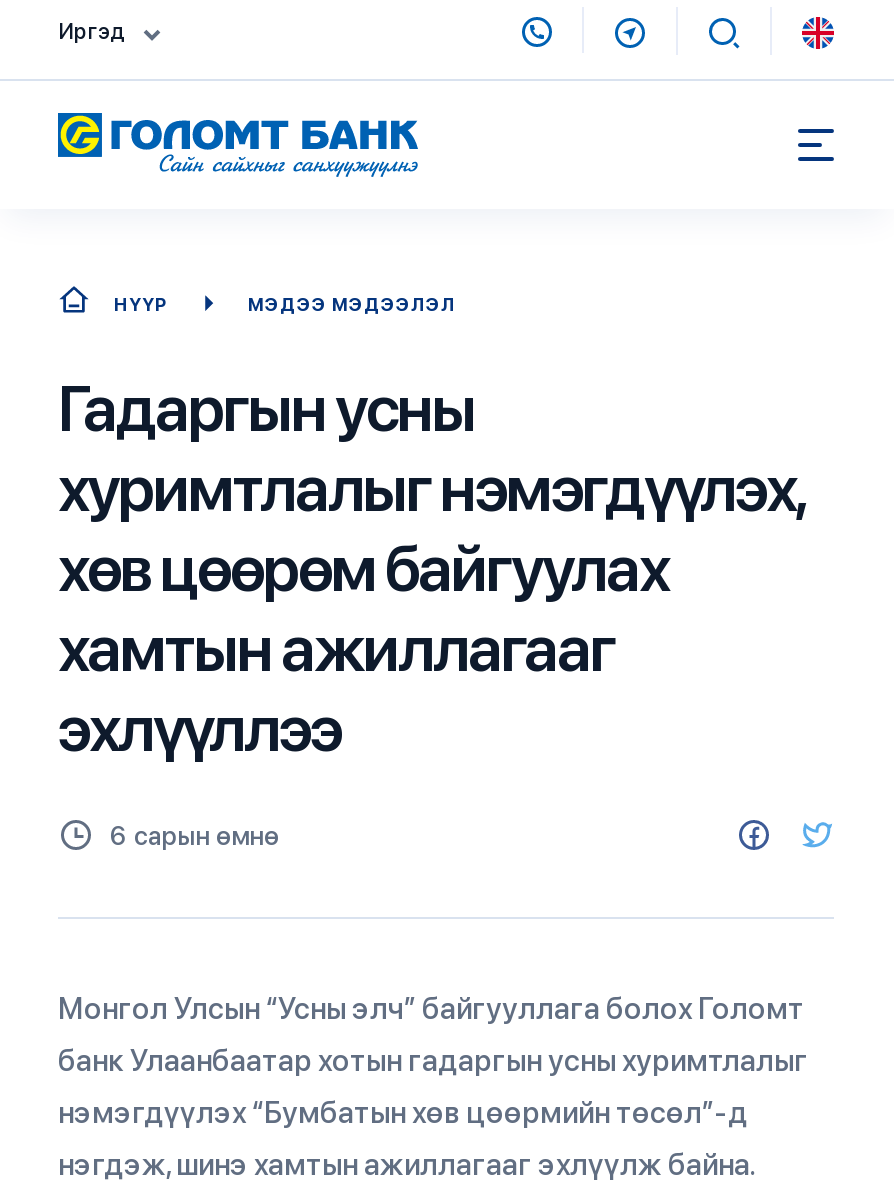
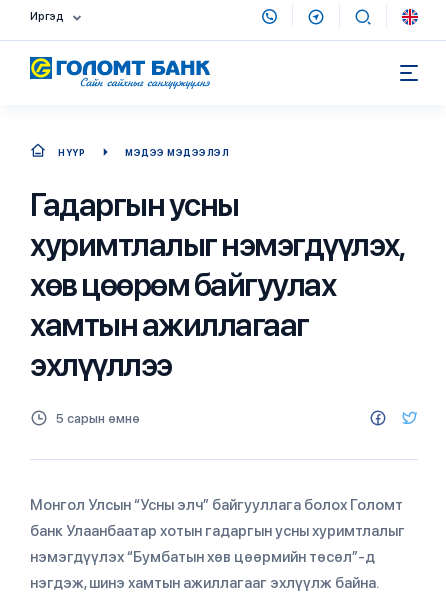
- 6 сарын өмнө
+ 5 сарын өмнө
